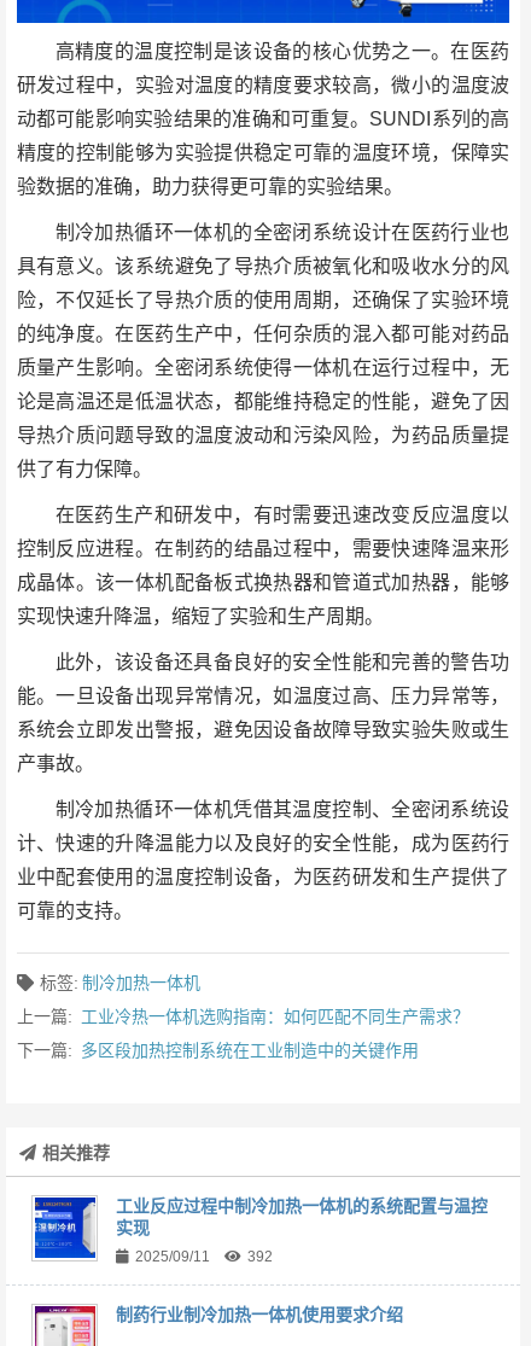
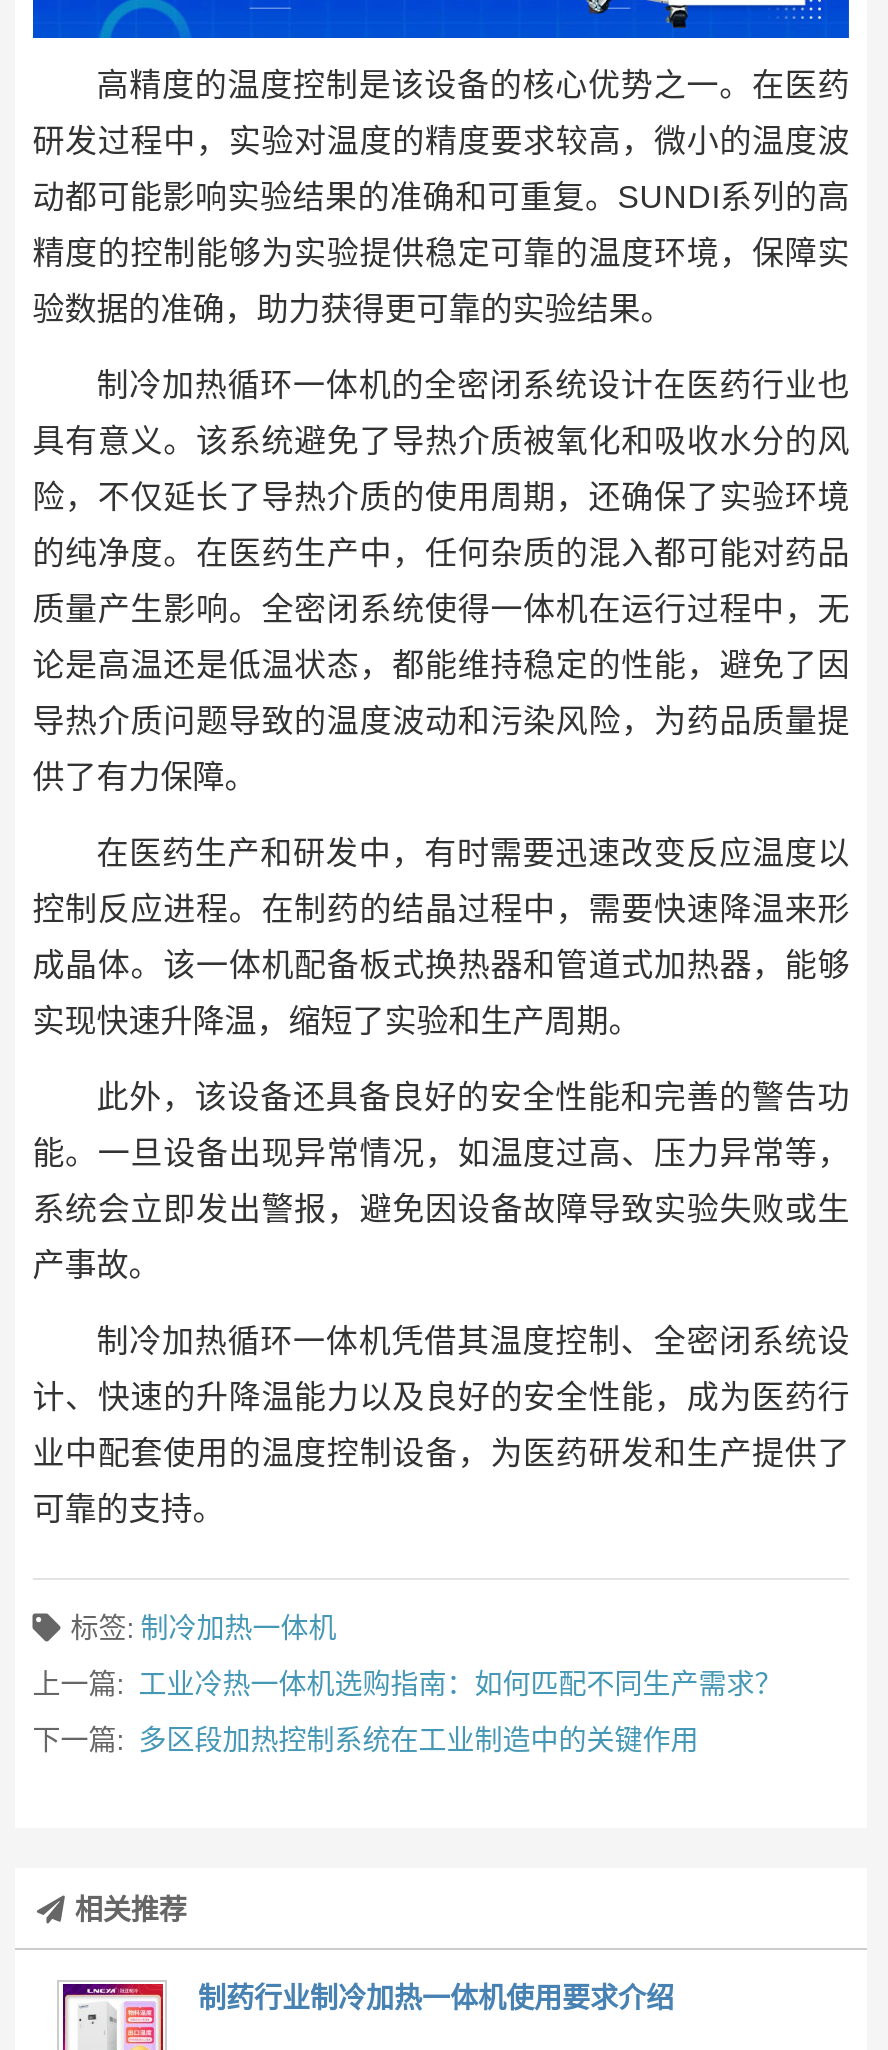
- [image]
- 工业反应过程中制冷加热一体机的系统配置与温控
- 实现
- 2025/09/11
- 392
